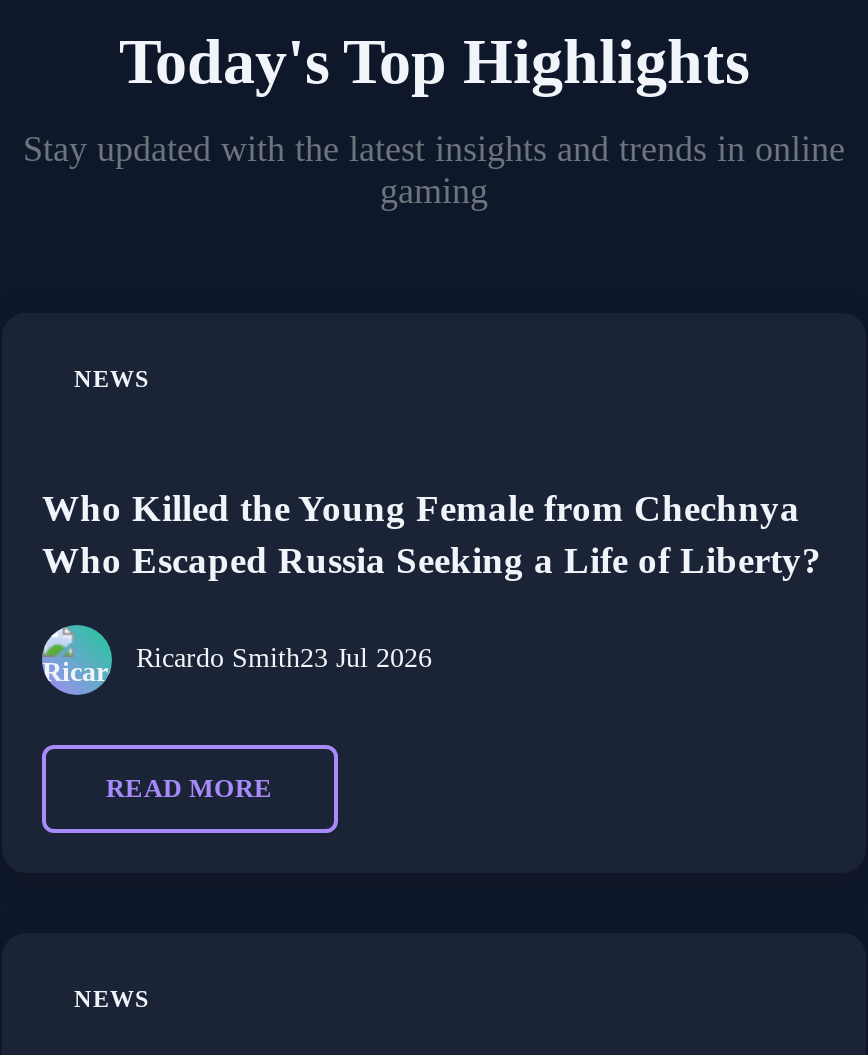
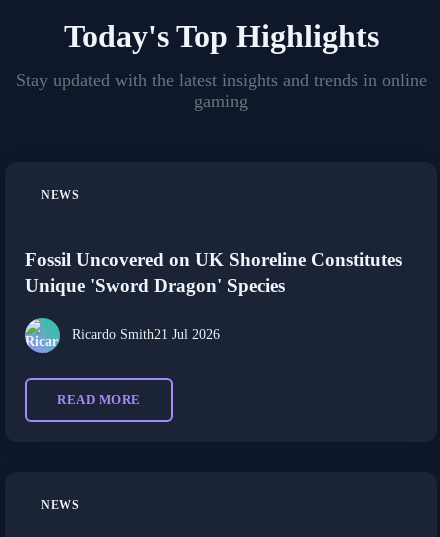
- Who Killed the Young Female from Chechnya
- Who Escaped Russia Seeking a Life of Liberty?
+ Fossil Uncovered on UK Shoreline Constitutes
+ Unique 'Sword Dragon' Species

- Ricardo Smith23 Jul 2026
+ Ricardo Smith21 Jul 2026
